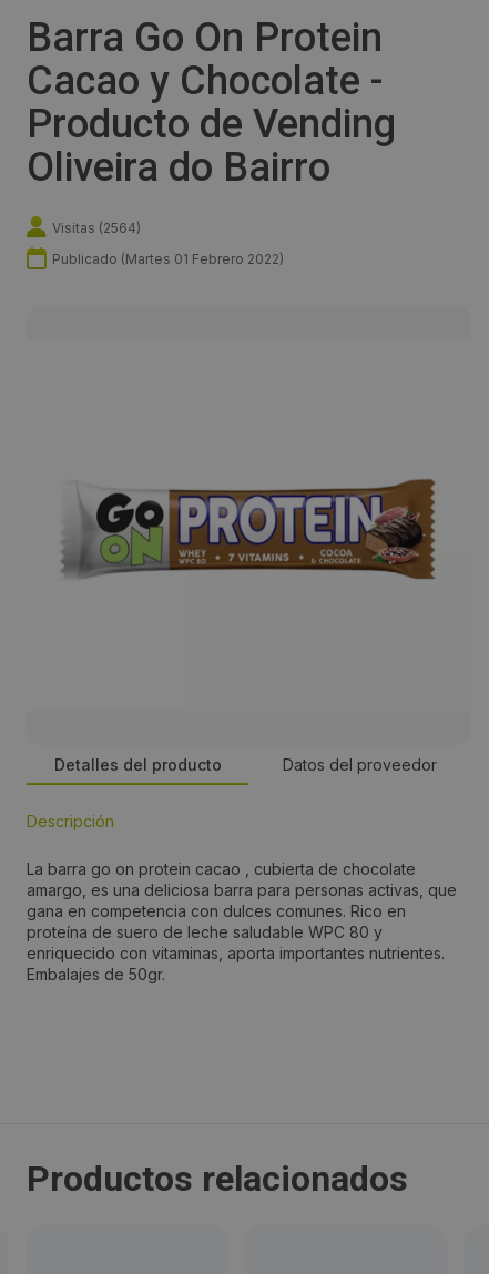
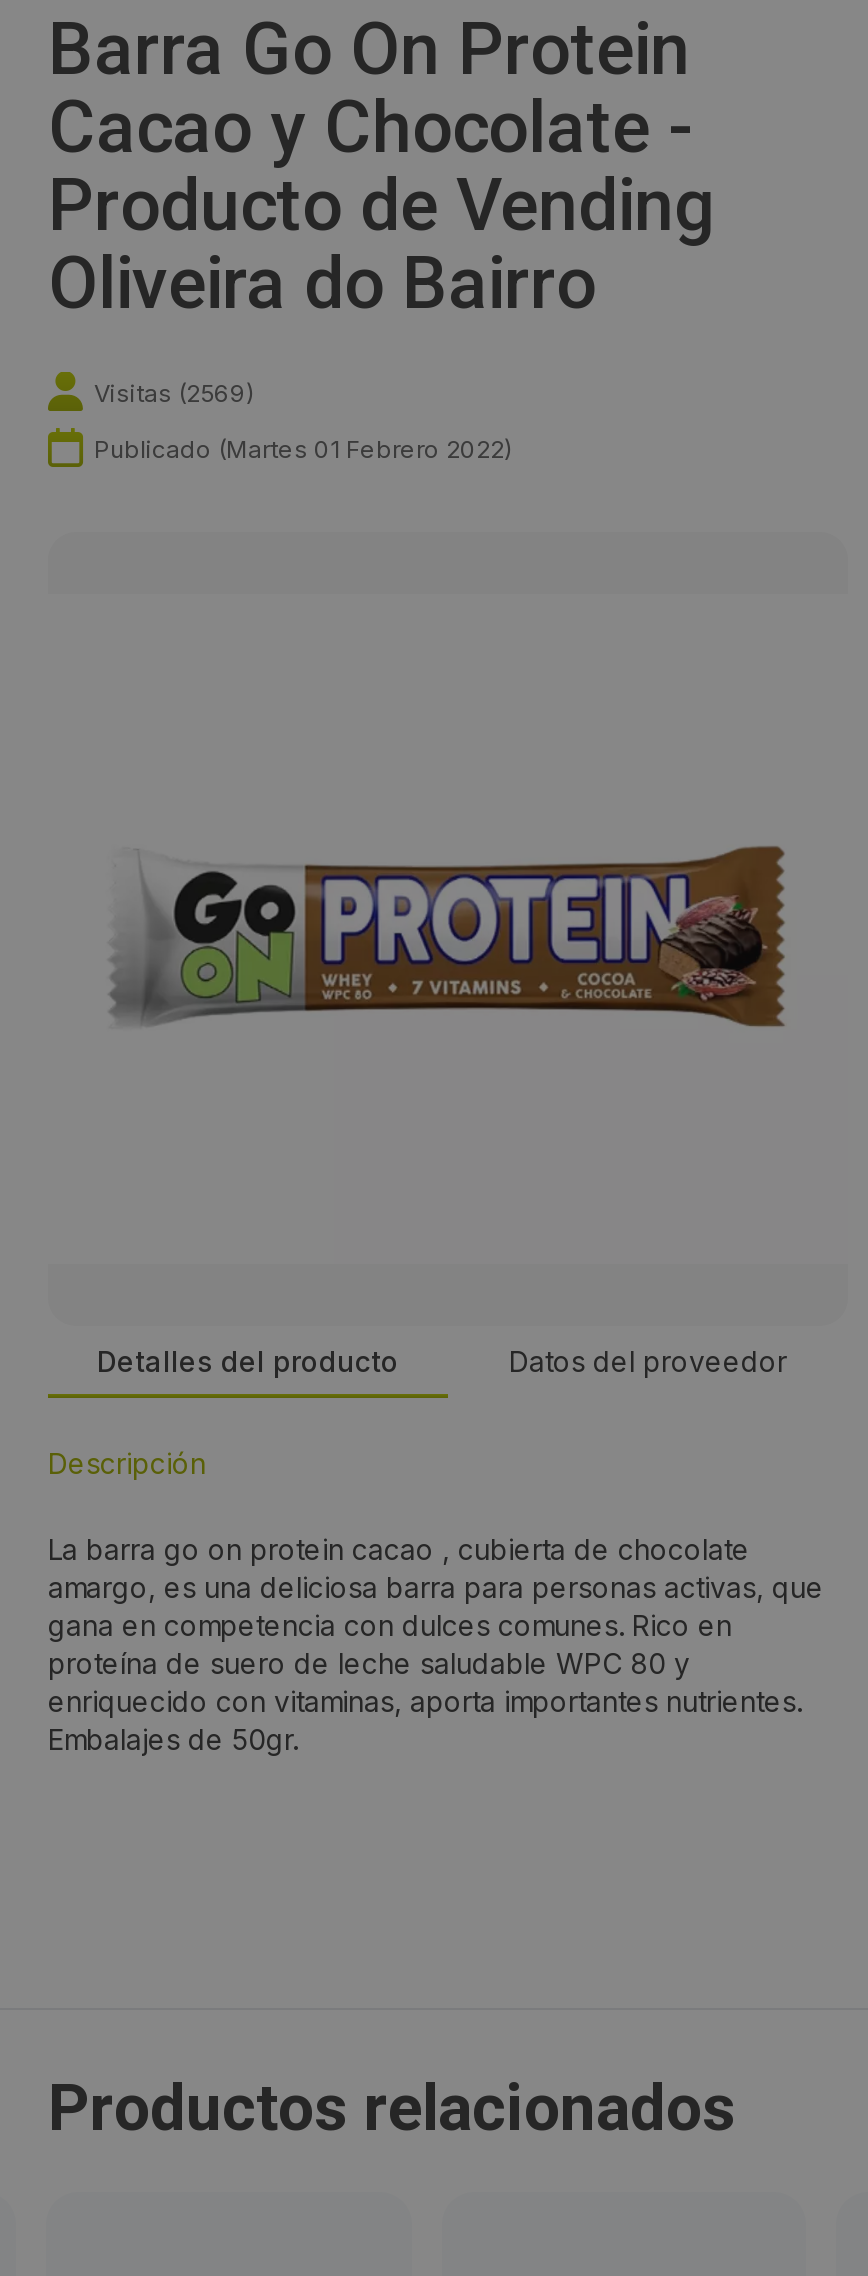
- Visitas (2564)
+ Visitas (2569)
